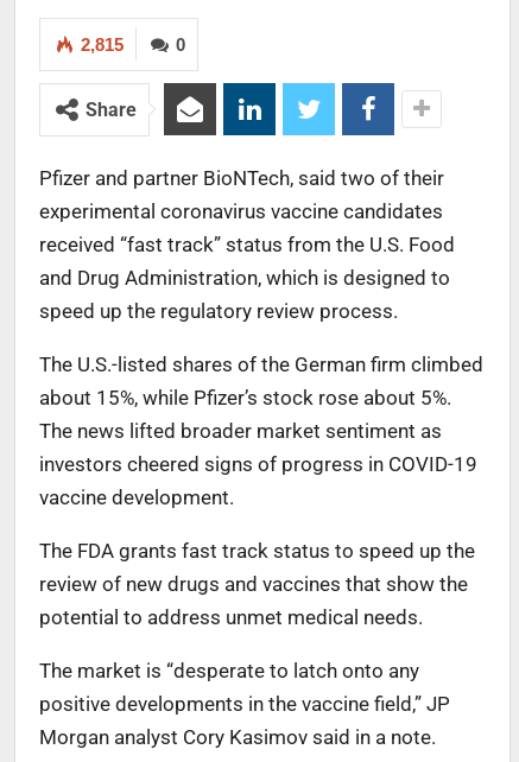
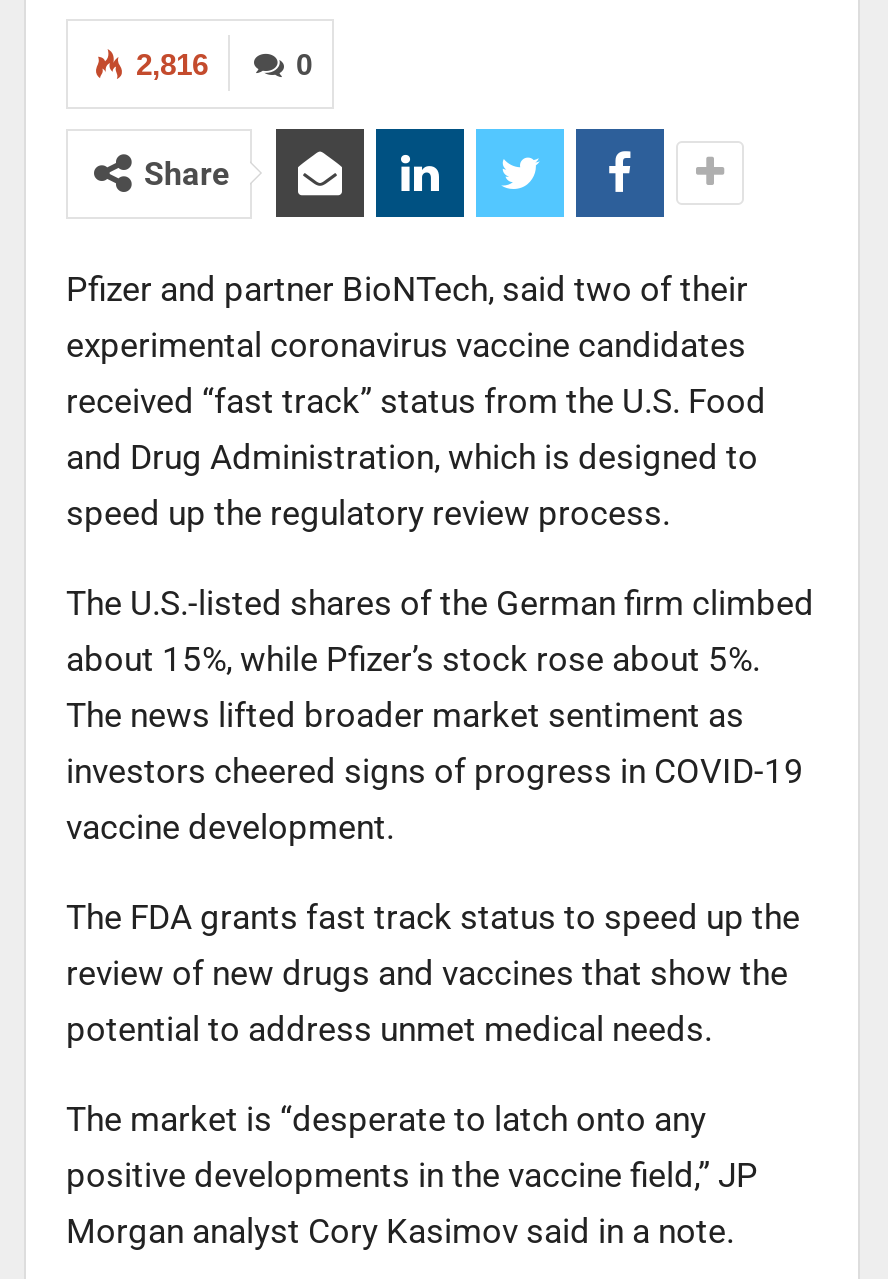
- 2,815
+ 2,816
